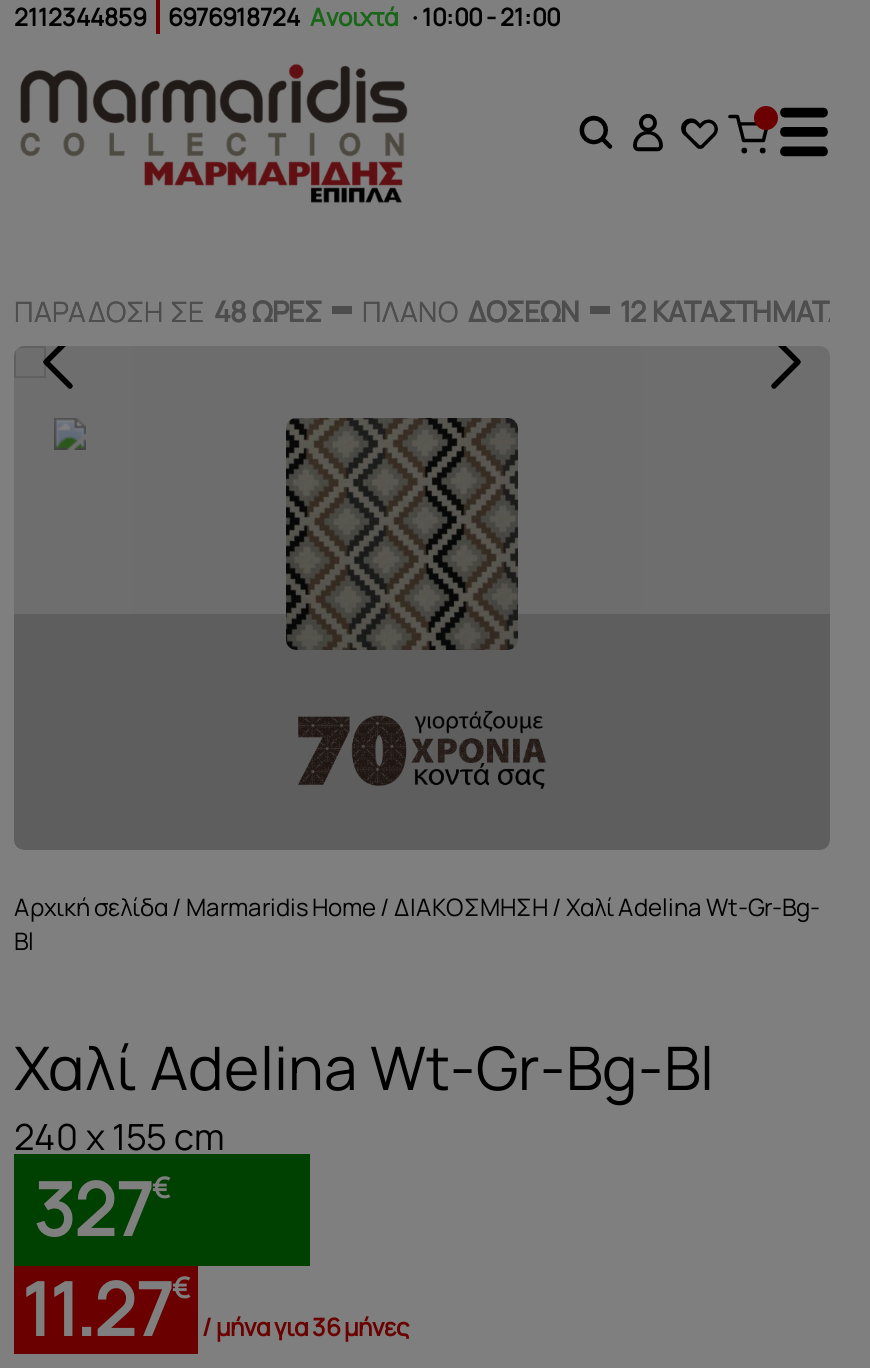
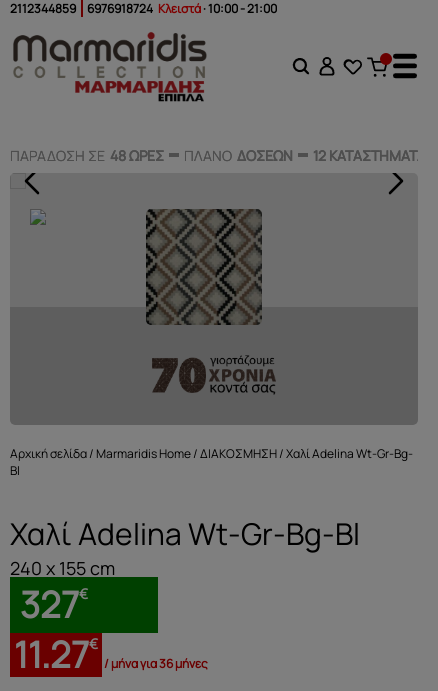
- 2112344859 6976918724 Ανοιχτά · 10:00 - 21:00
+ 2112344859 6976918724 Κλειστά · 10:00 - 21:00
